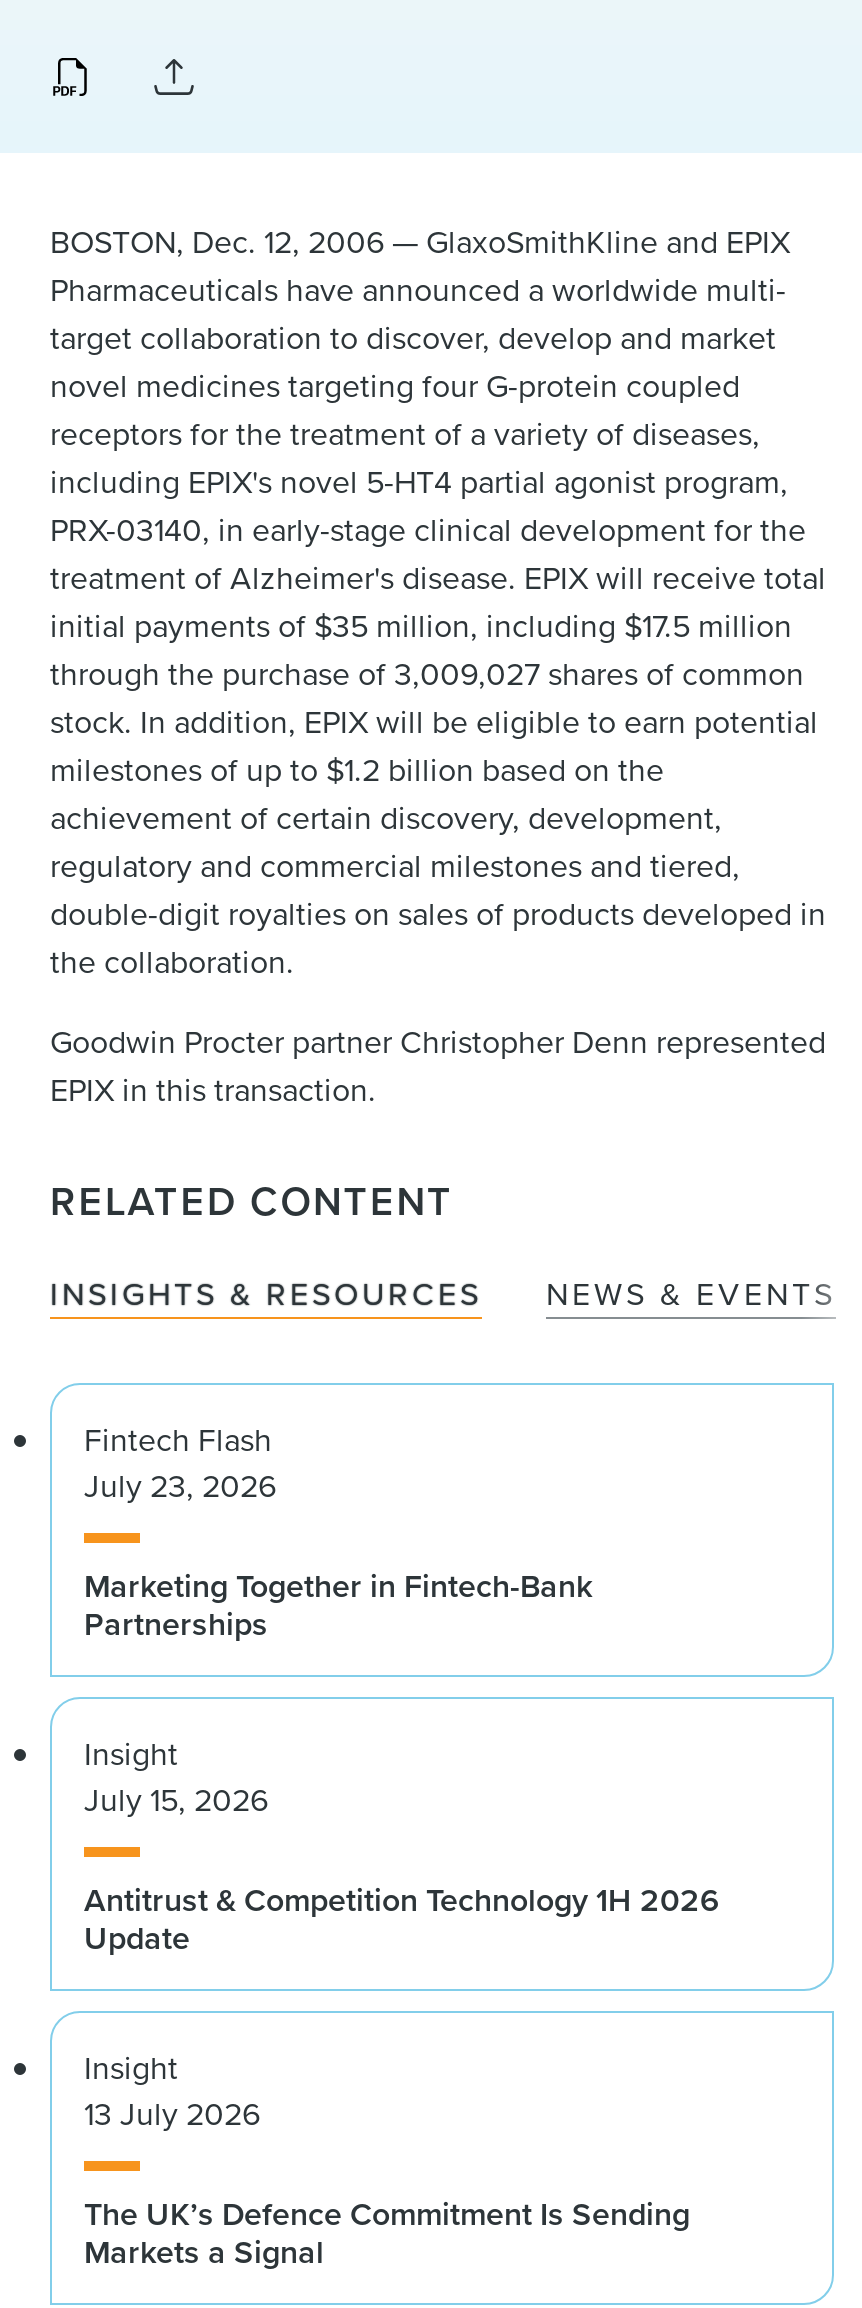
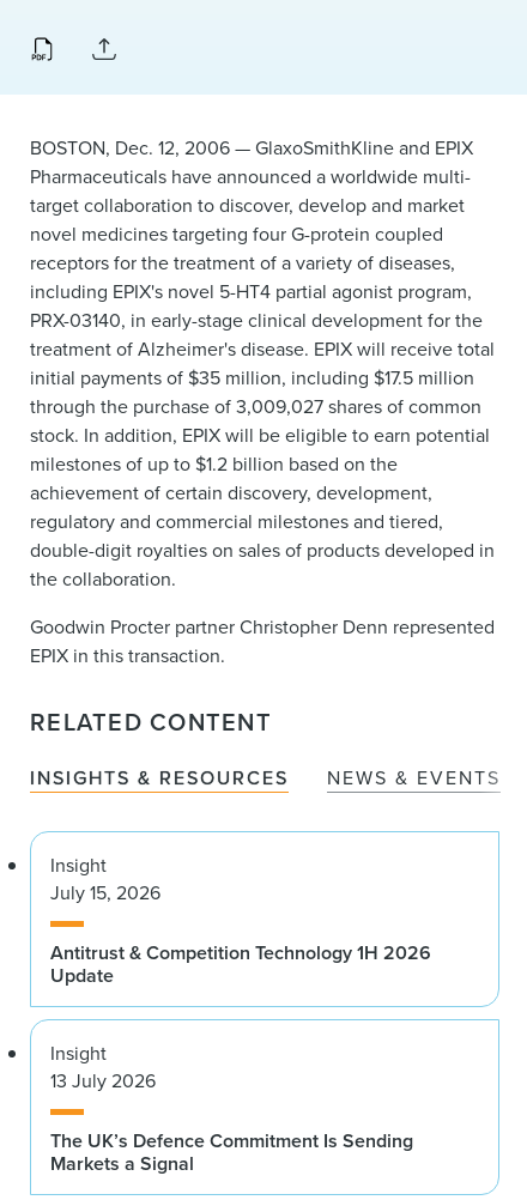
- Fintech Flash
- July 23, 2026
- Marketing Together in Fintech-Bank
- Partnerships
